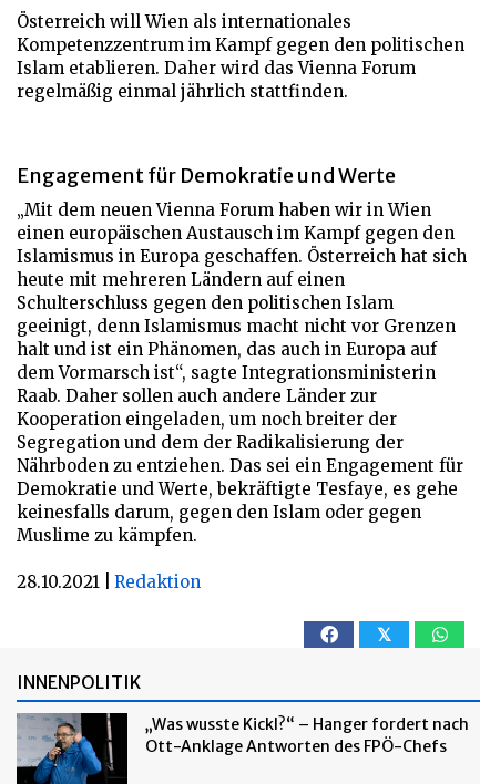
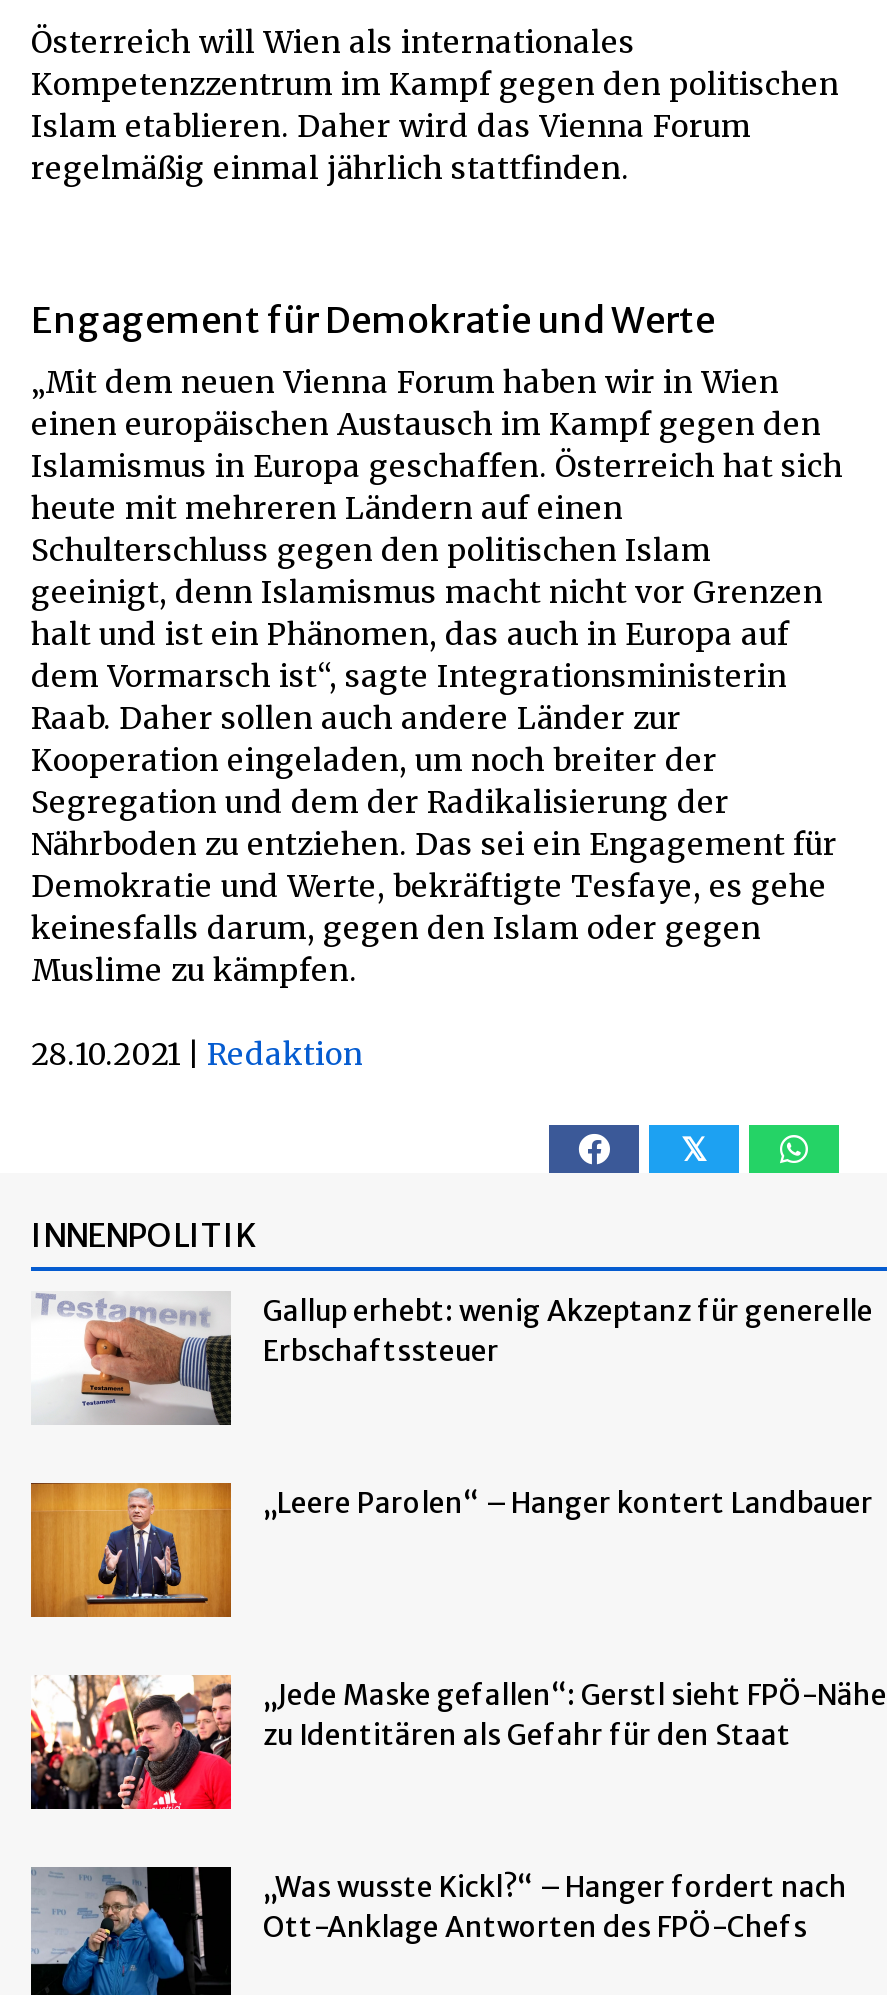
+ [image]
+ „Leere Parolen“ – Hanger kontert Landbauer

+ [image]
+ „Jede Maske gefallen“: Gerstl sieht FPÖ-Nähe
+ zu Identitären als Gefahr für den Staat

+ [image]
+ Gallup erhebt: wenig Akzeptanz für generelle
+ Erbschaftssteuer
